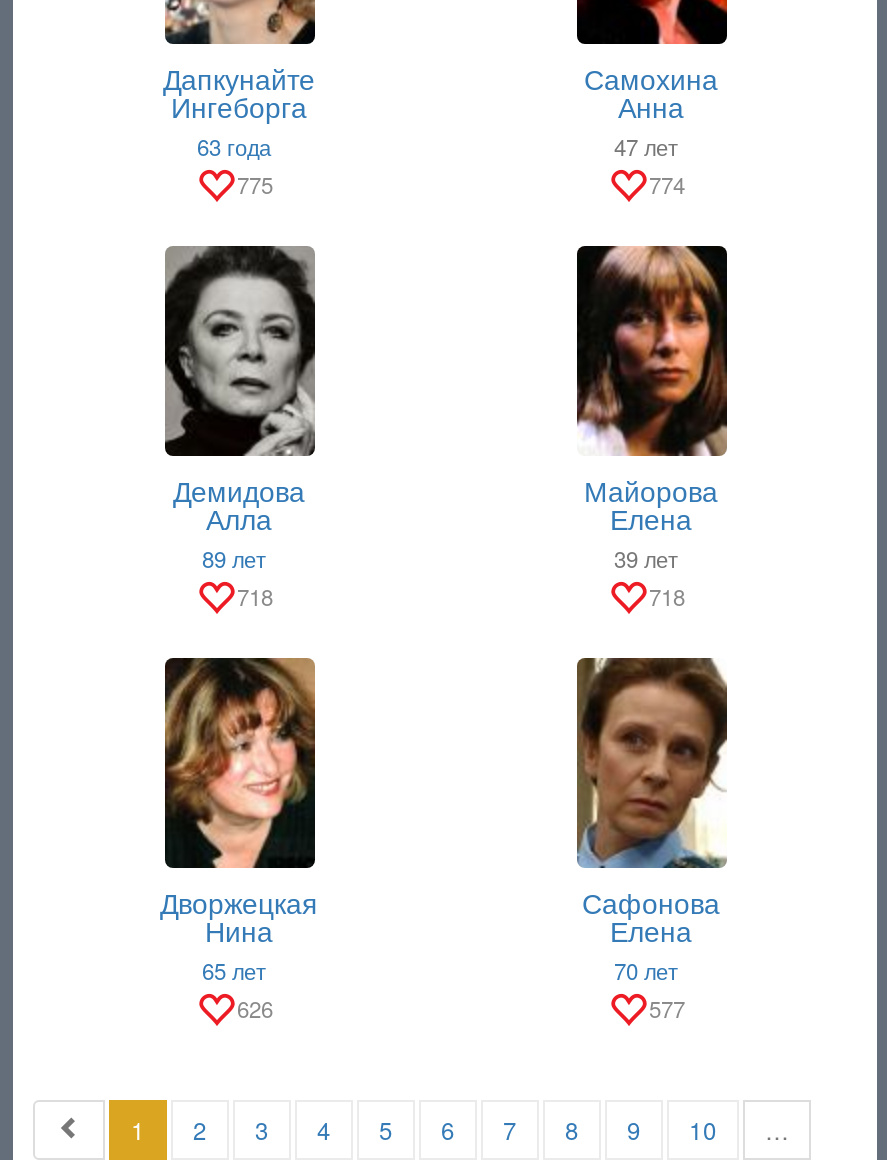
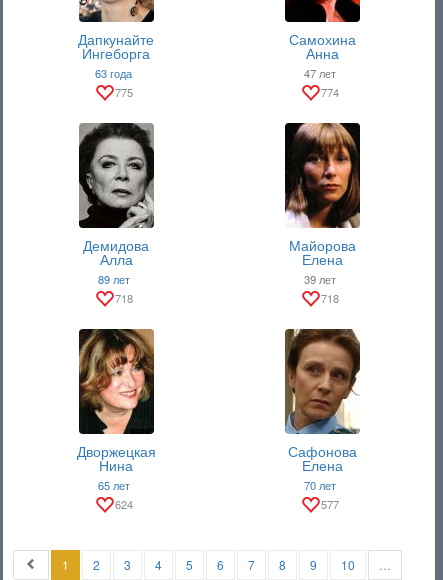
- 626
+ 624
